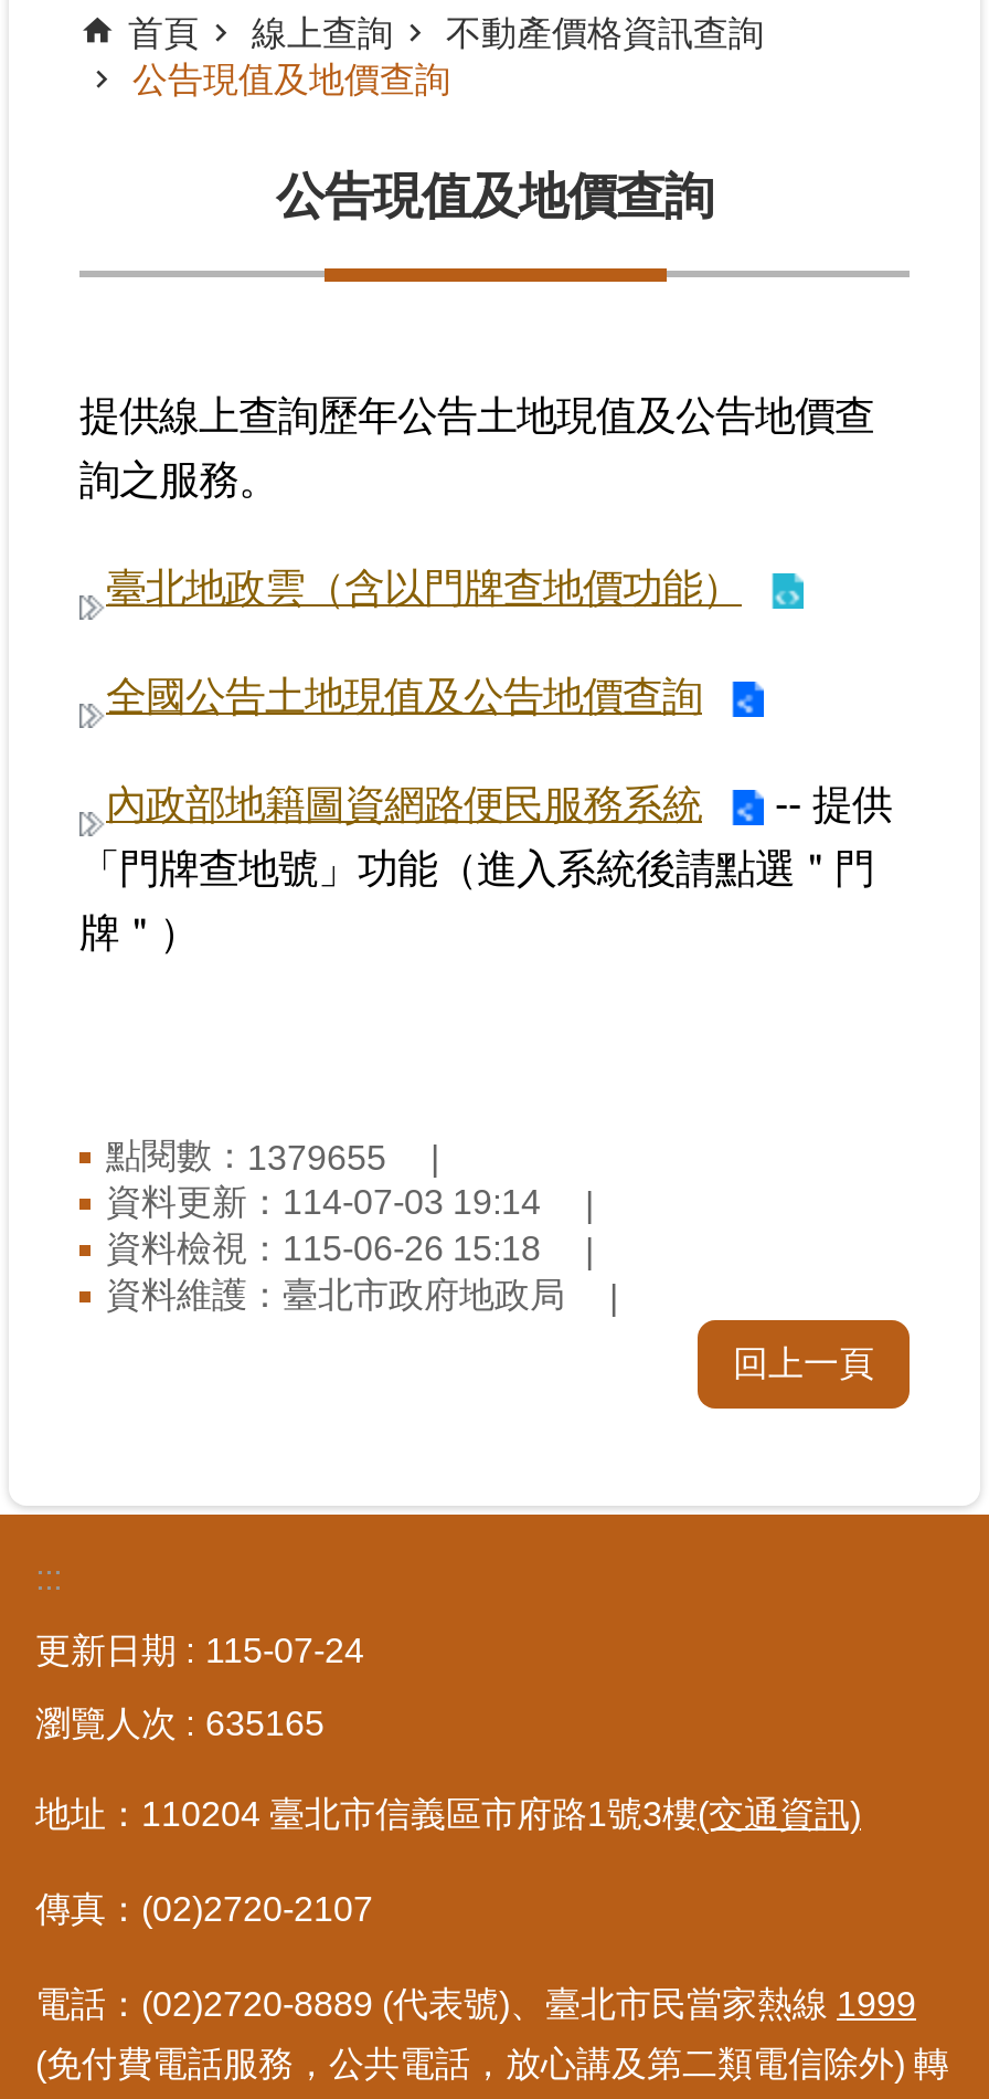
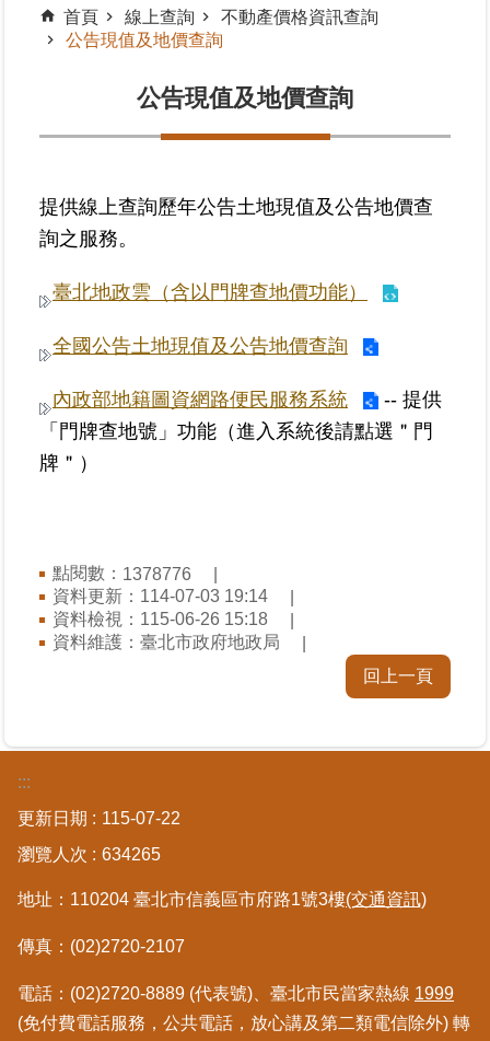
- 點閱數：1379655
+ 點閱數：1378776

- 115-07-24
+ 115-07-22

- 635165
+ 634265
